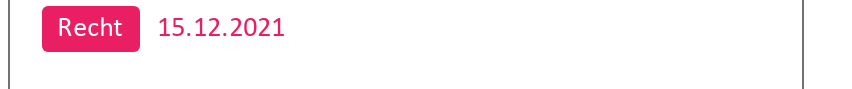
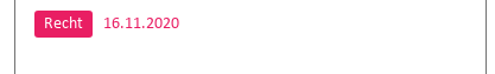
- Recht 15.12.2021
+ Recht 16.11.2020
